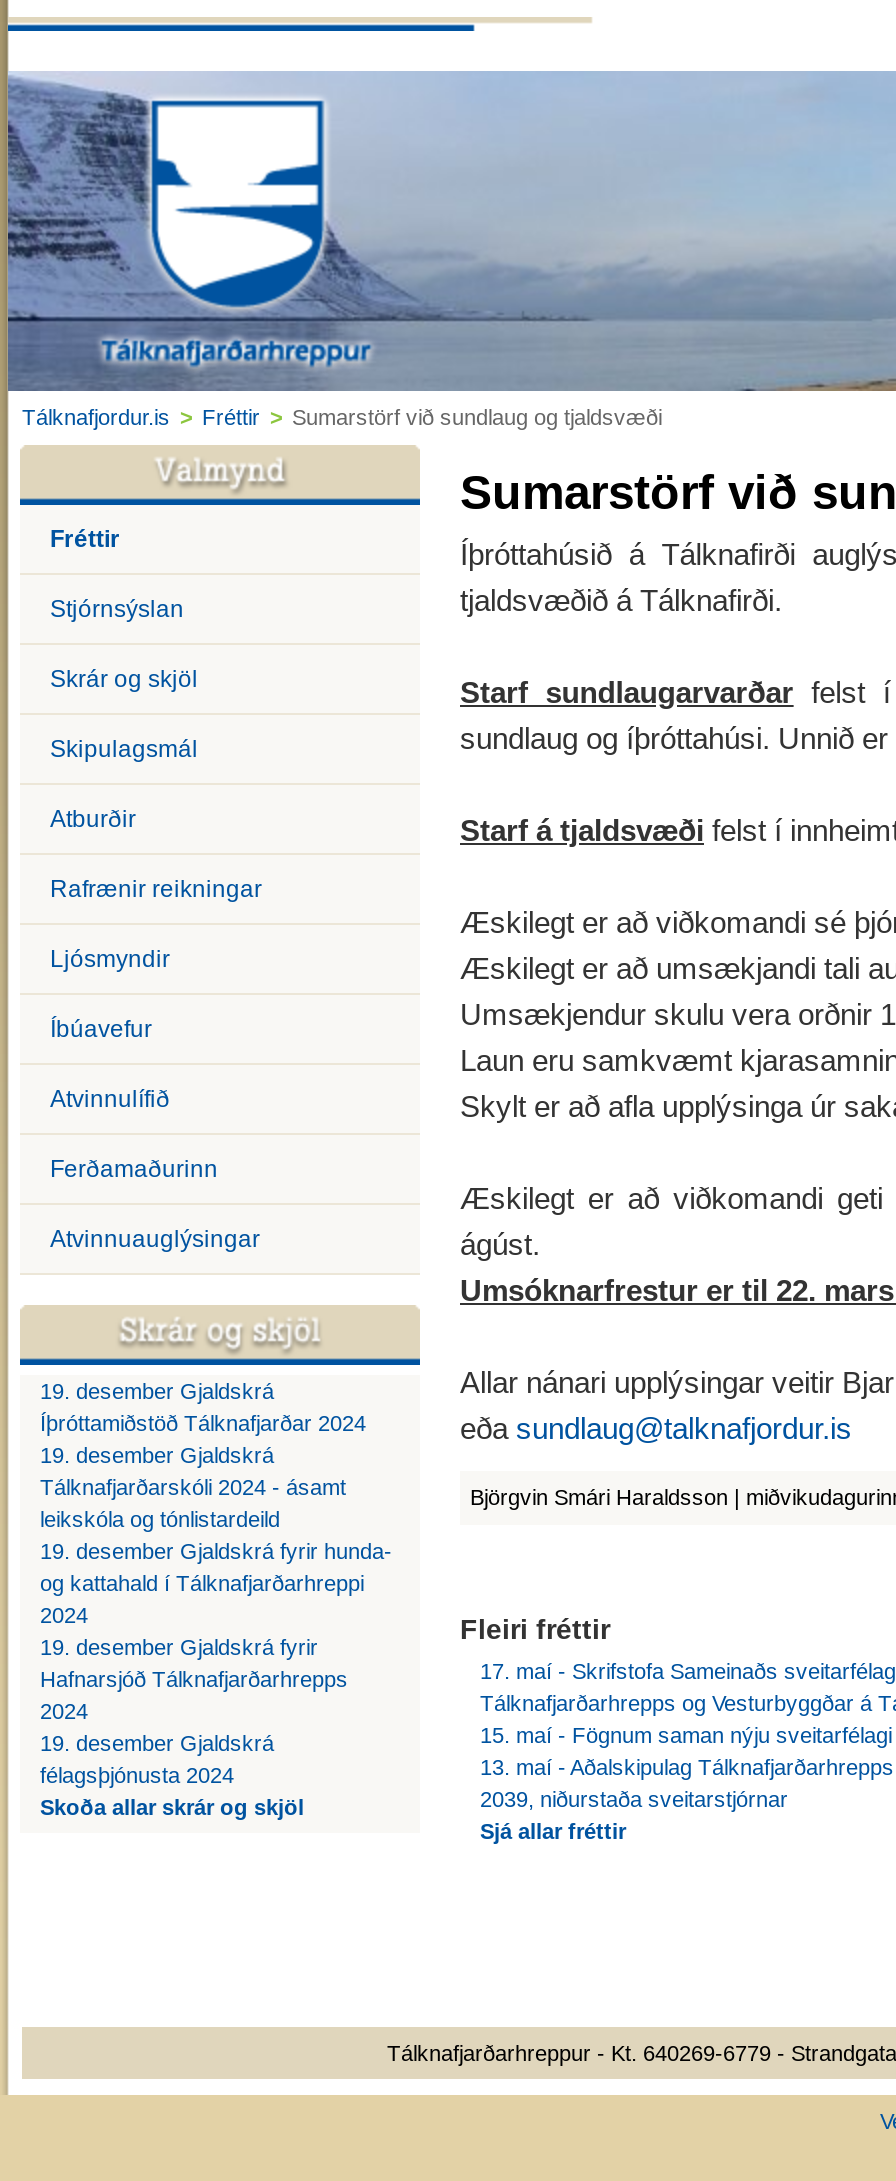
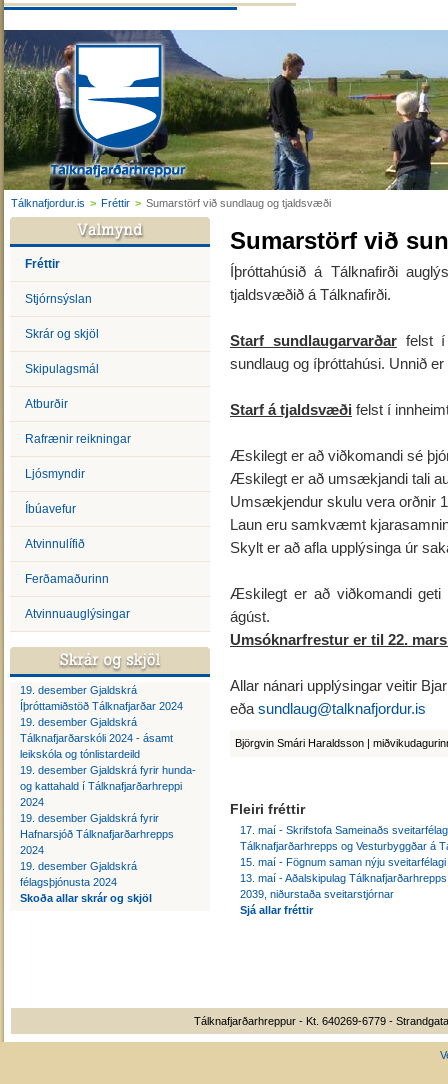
- [image]
+ [image]
